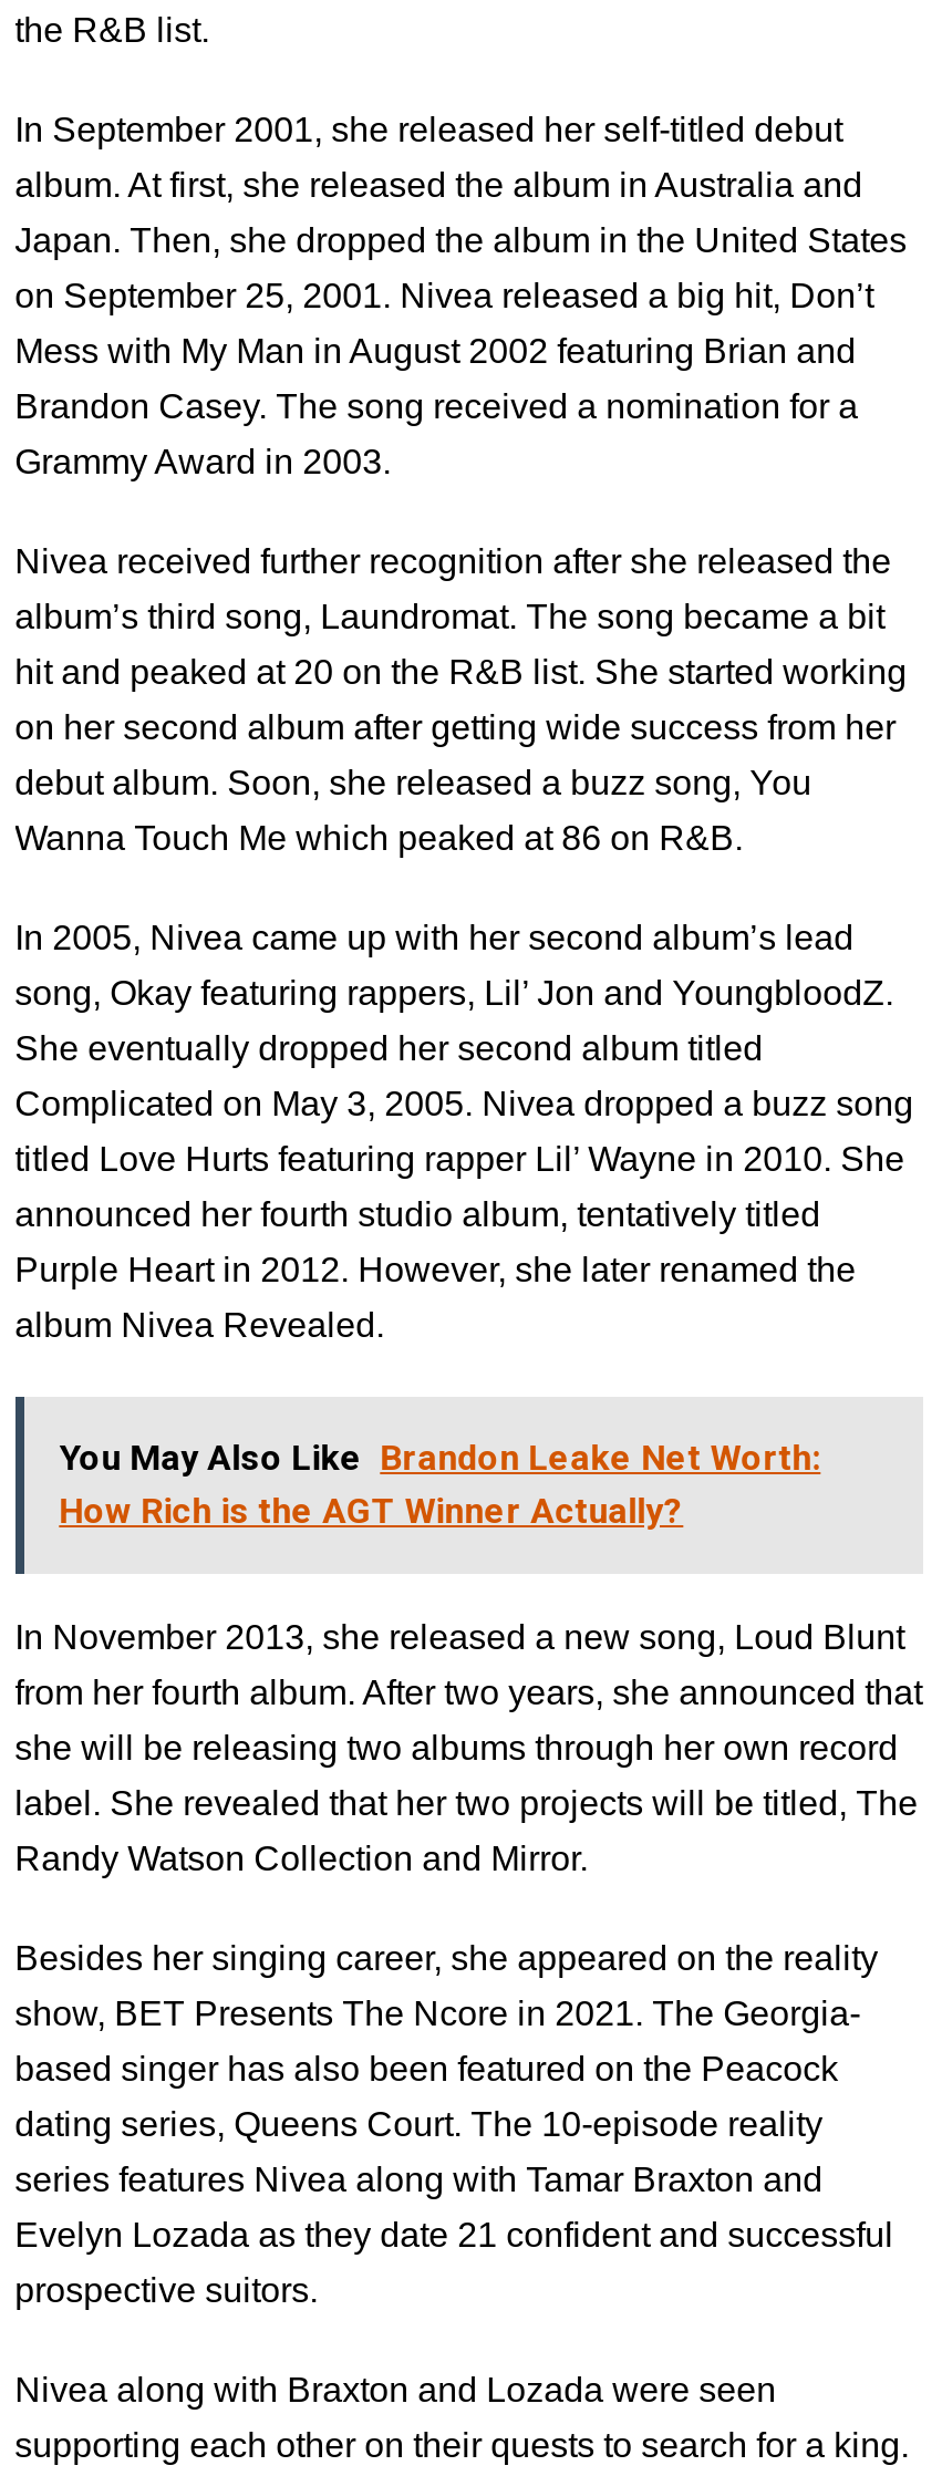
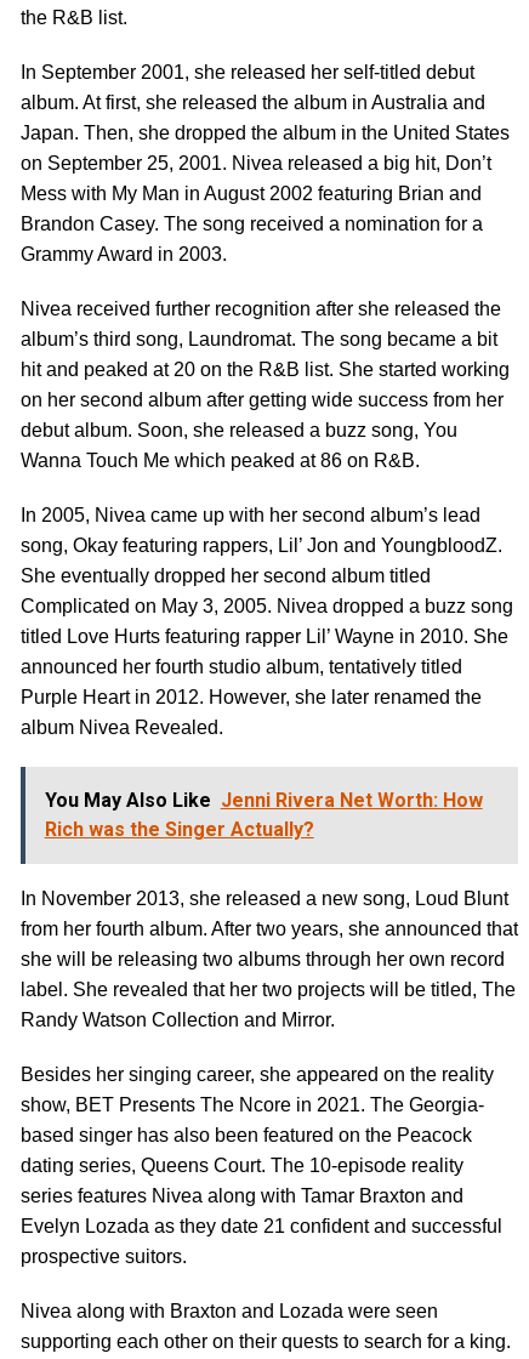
- You May Also Like Brandon Leake Net Worth:
- How Rich is the AGT Winner Actually?
+ You May Also Like Jenni Rivera Net Worth: How
+ Rich was the Singer Actually?
